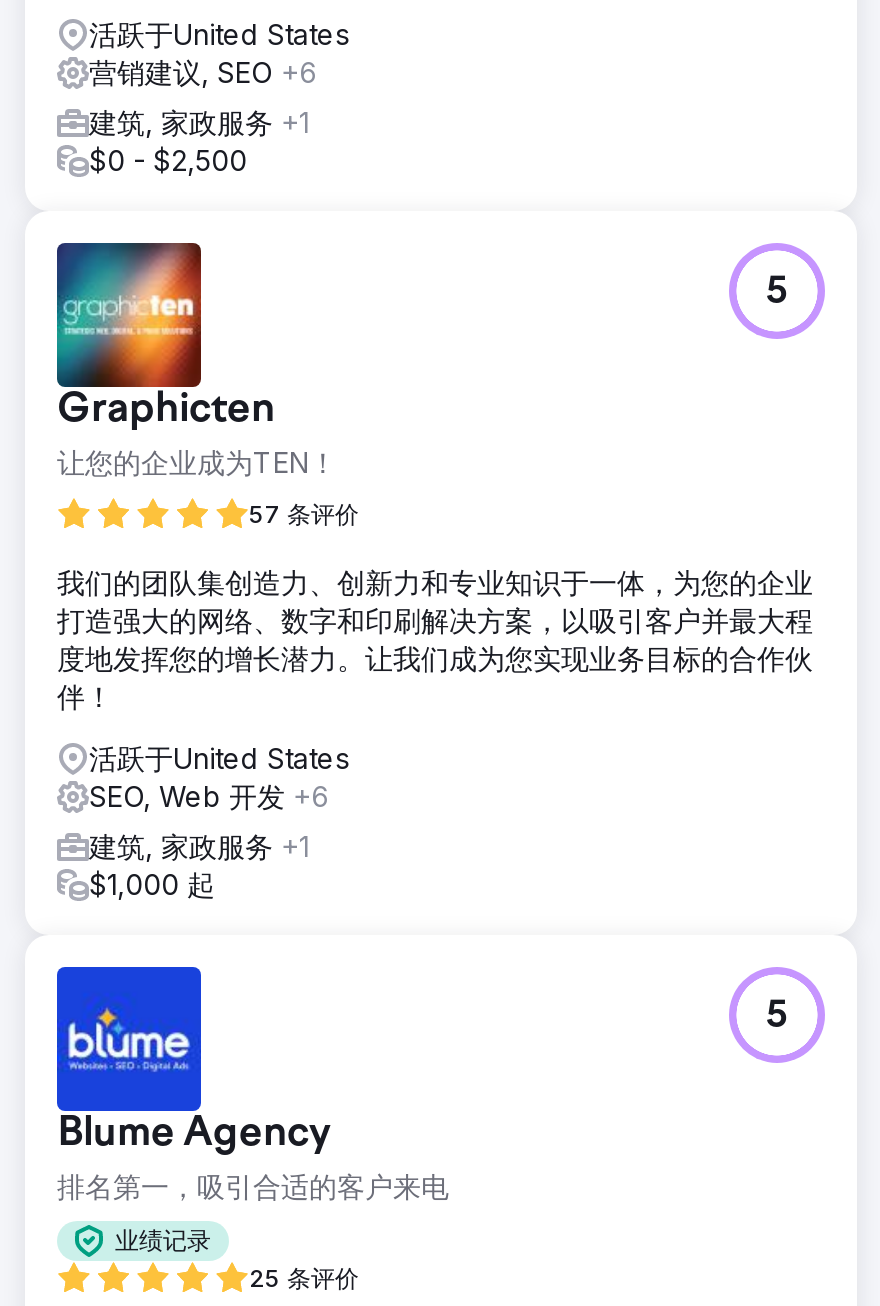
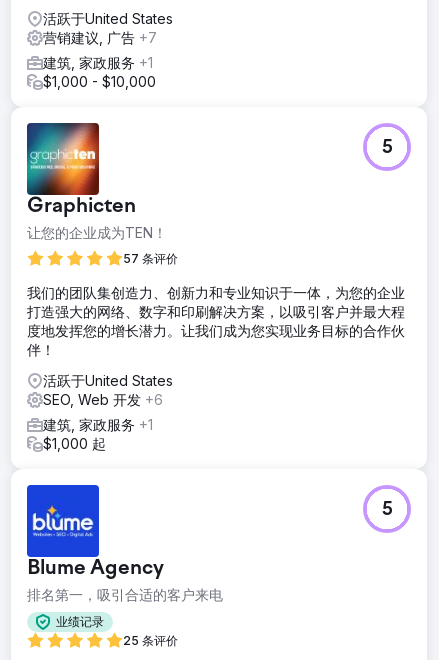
- 营销建议, SEO +6
+ 营销建议, 广告+7

- $0 - $2,500
+ $1,000 - $10,000
